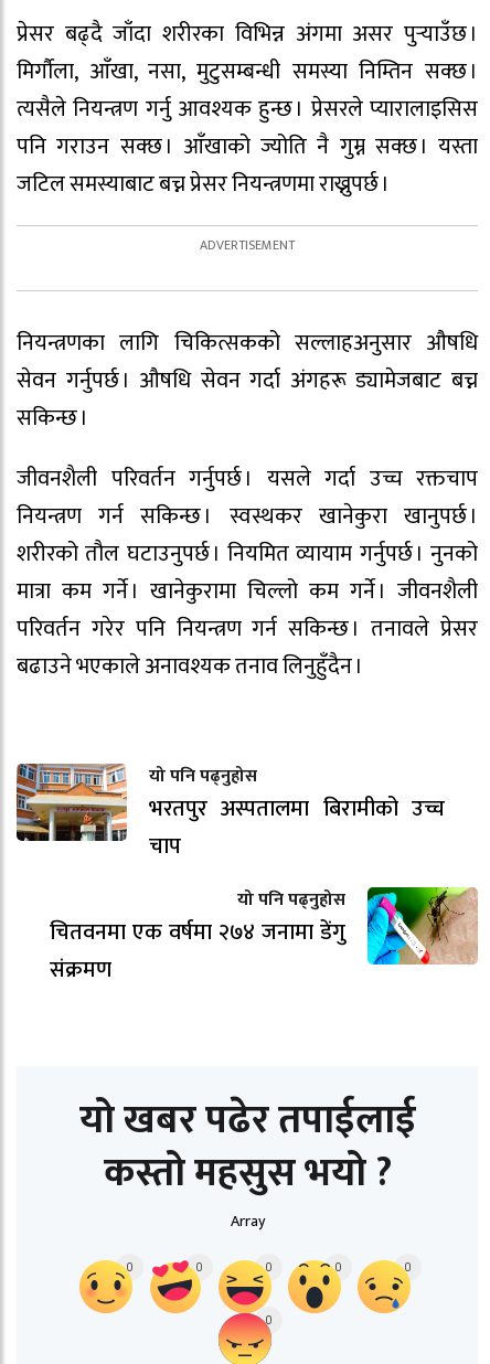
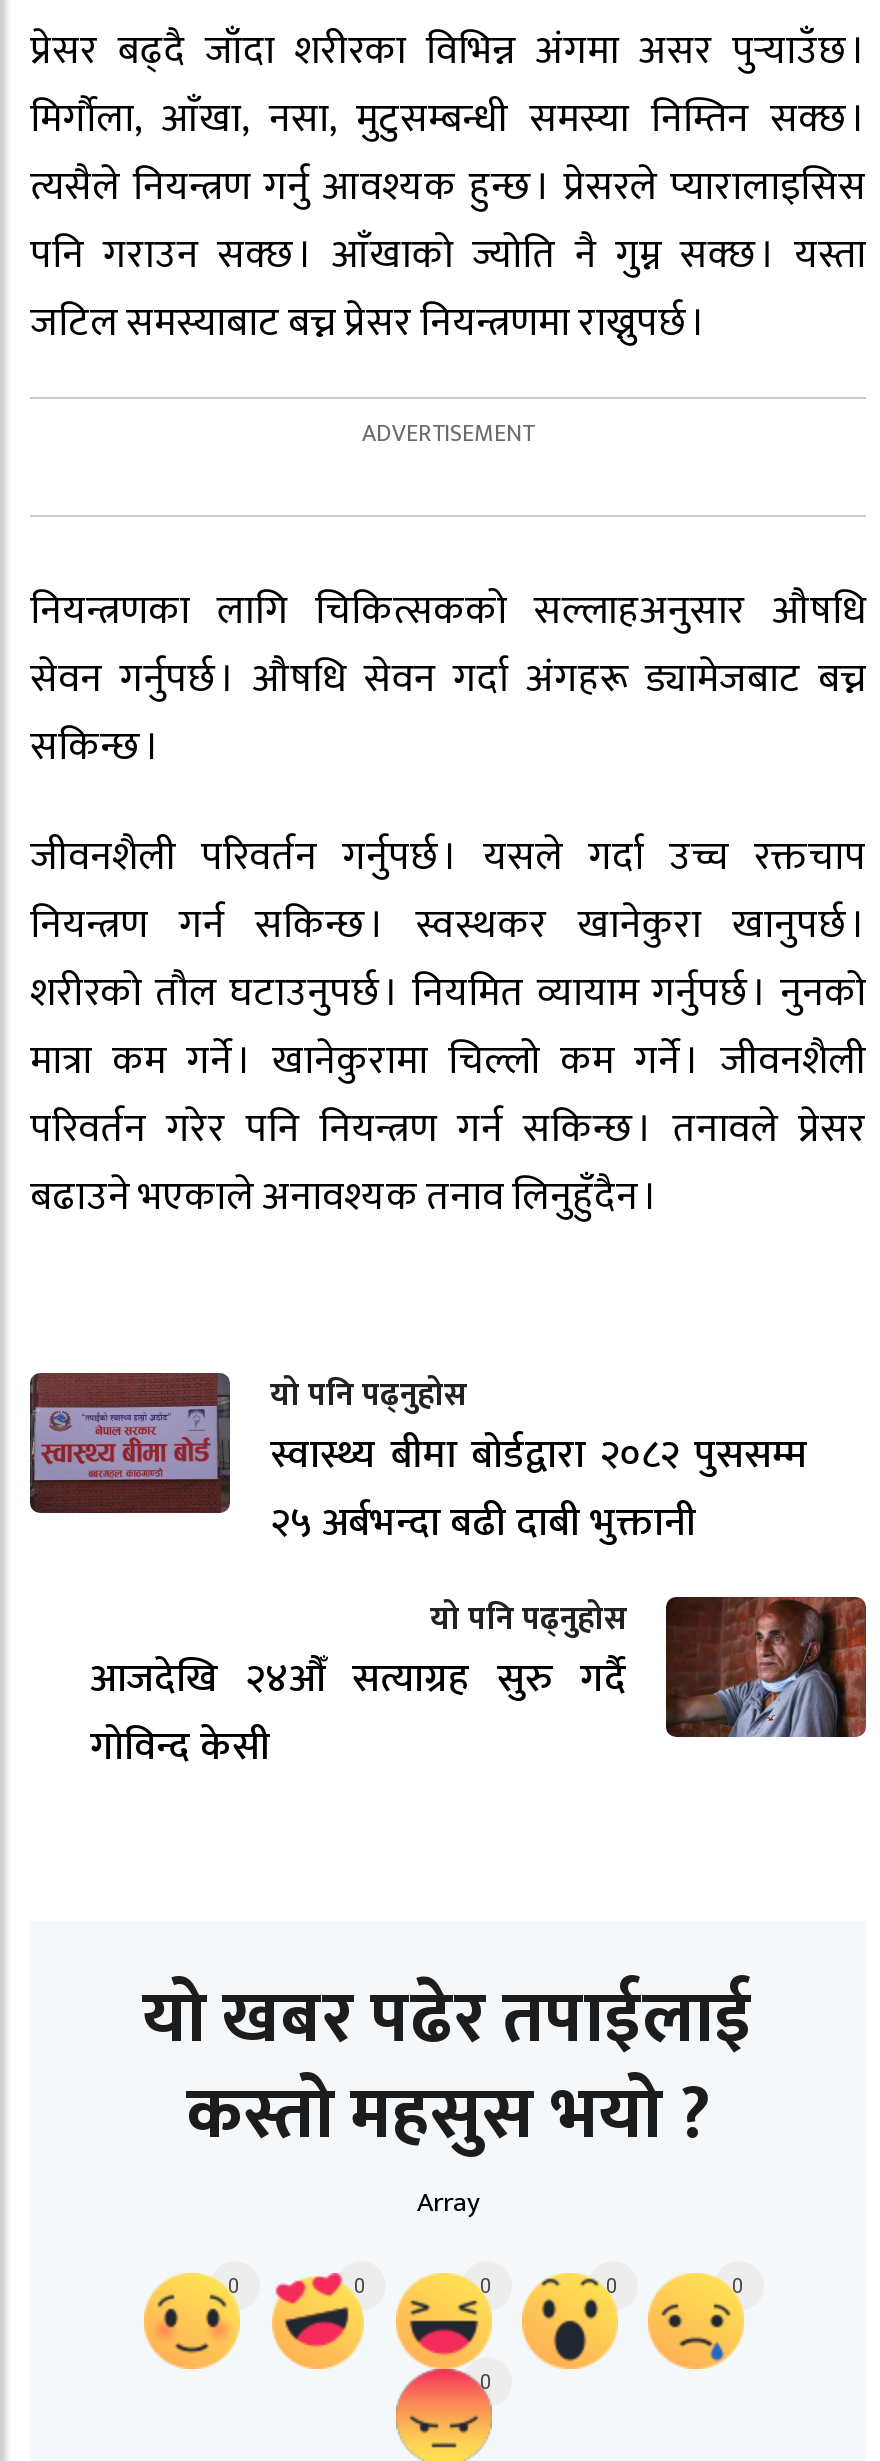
- [image]
- भरतपुर अस्पतालमा बिरामीको उच्च
- चाप
+ [image]
+ स्वास्थ्य बीमा बोर्डद्वारा २०८२ पुससम्म
+ २५ अर्बभन्दा बढी दाबी भुक्तानी

- [image]
- चितवनमा एक वर्षमा २७४ जनामा डेंगु
- संक्रमण
+ [image]
+ आजदेखि २४औँ सत्याग्रह सुरु गर्दै
+ गोविन्द केसी
